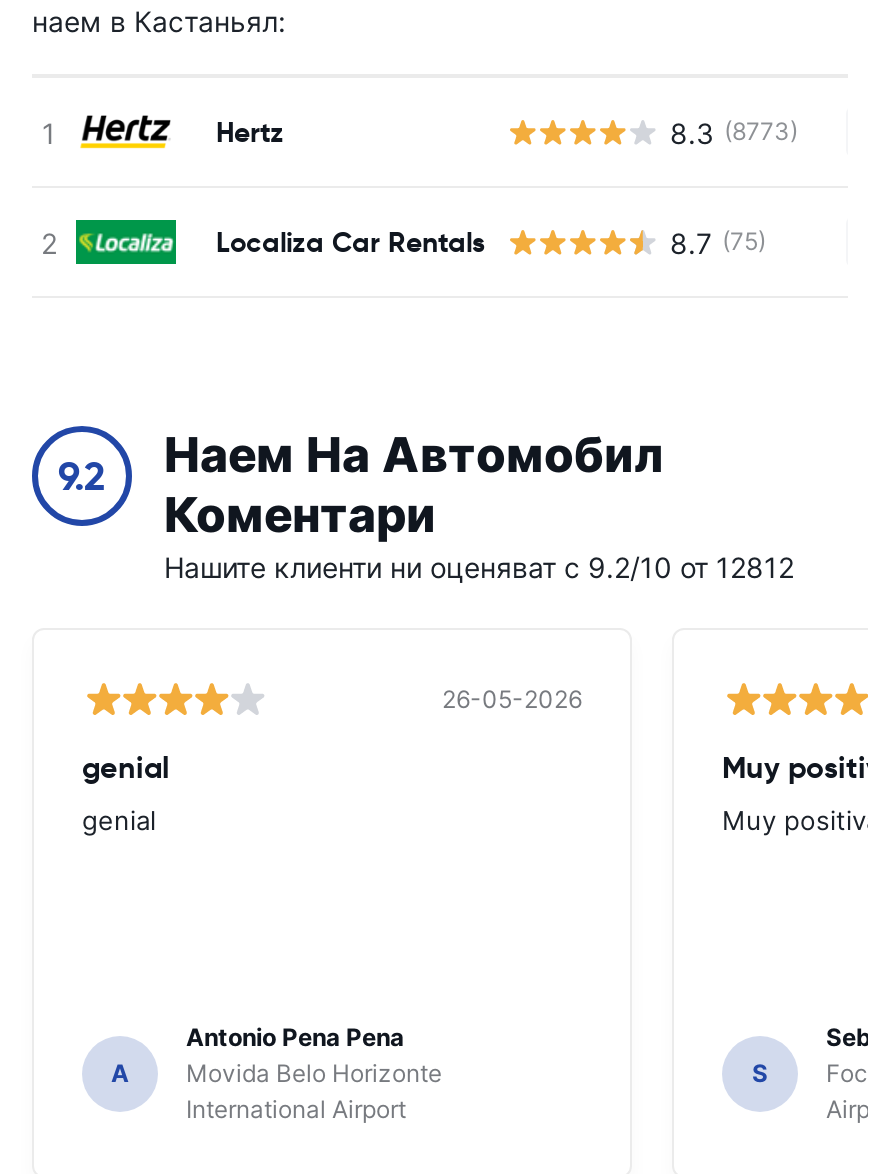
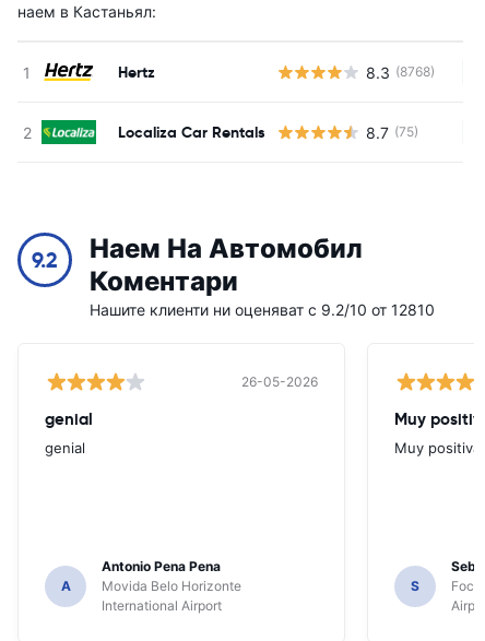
- 8.3 (8773)
+ 8.3 (8768)

- Нашите клиенти ни оценяват с 9.2/10 от 12812
+ Нашите клиенти ни оценяват с 9.2/10 от 12810
